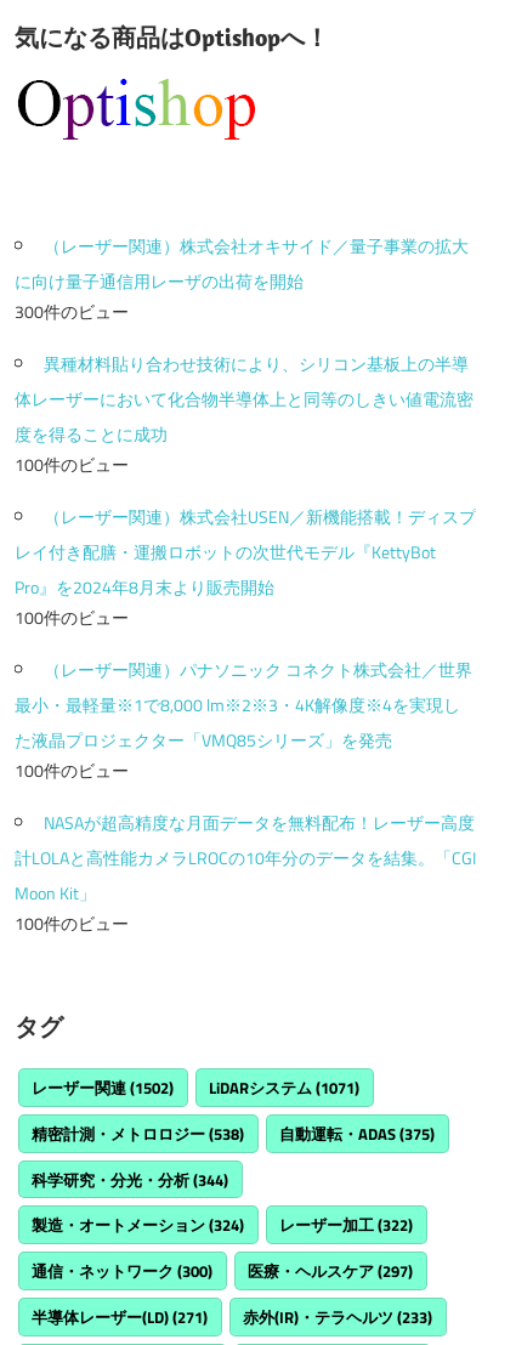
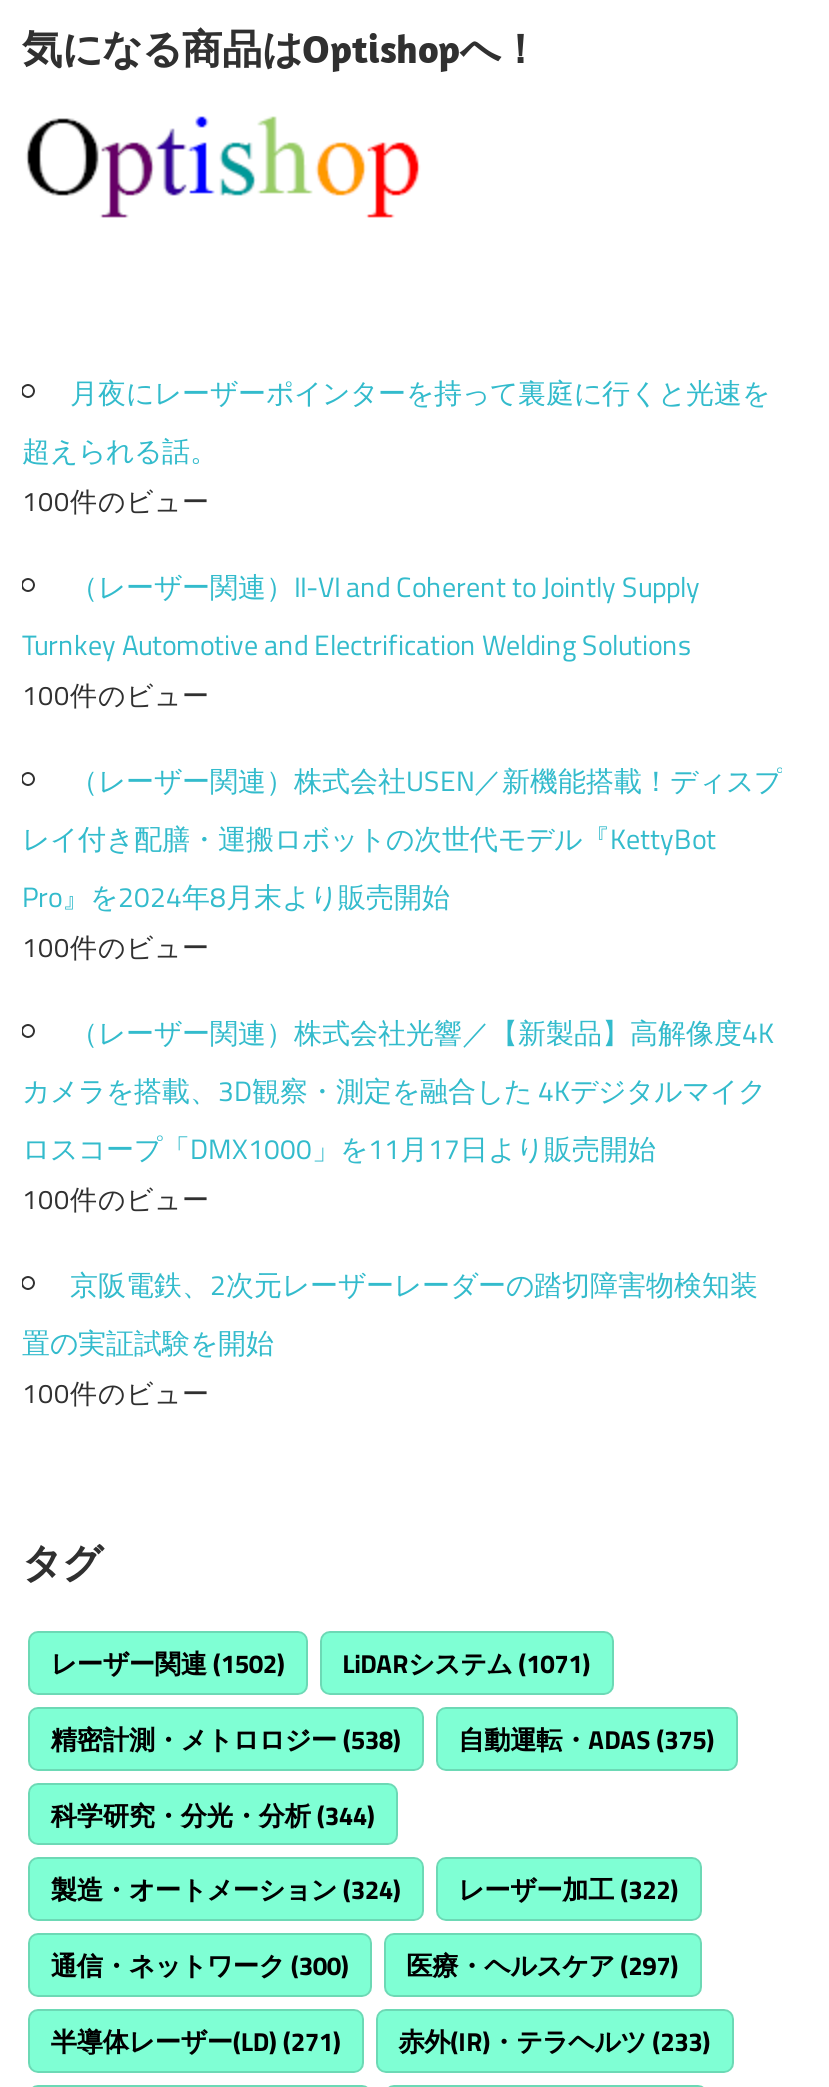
- （レーザー関連）株式会社オキサイド／量子事業の拡大
- に向け量子通信用レーザの出荷を開始
- 300件のビュー
+ 月夜にレーザーポインターを持って裏庭に行くと光速を
+ 超えられる話。
+ 100件のビュー

- 異種材料貼り合わせ技術により、シリコン基板上の半導
- 体レーザーにおいて化合物半導体上と同等のしきい値電流密
- 度を得ることに成功
+ （レーザー関連）II-VI and Coherent to Jointly Supply
+ Turnkey Automotive and Electrification Welding Solutions

- （レーザー関連）パナソニック コネクト株式会社／世界
- 最小・最軽量※1で8,000 lm※2※3・4K解像度※4を実現し
- た液晶プロジェクター「VMQ85シリーズ」を発売
+ （レーザー関連）株式会社光響／【新製品】高解像度4K
+ カメラを搭載、3D観察・測定を融合した 4Kデジタルマイク
+ ロスコープ「DMX1000」を11月17日より販売開始

- NASAが超高精度な月面データを無料配布！レーザー高度
- 計LOLAと高性能カメラLROCの10年分のデータを結集。「CGI
- Moon Kit」
+ 京阪電鉄、2次元レーザーレーダーの踏切障害物検知装
+ 置の実証試験を開始
